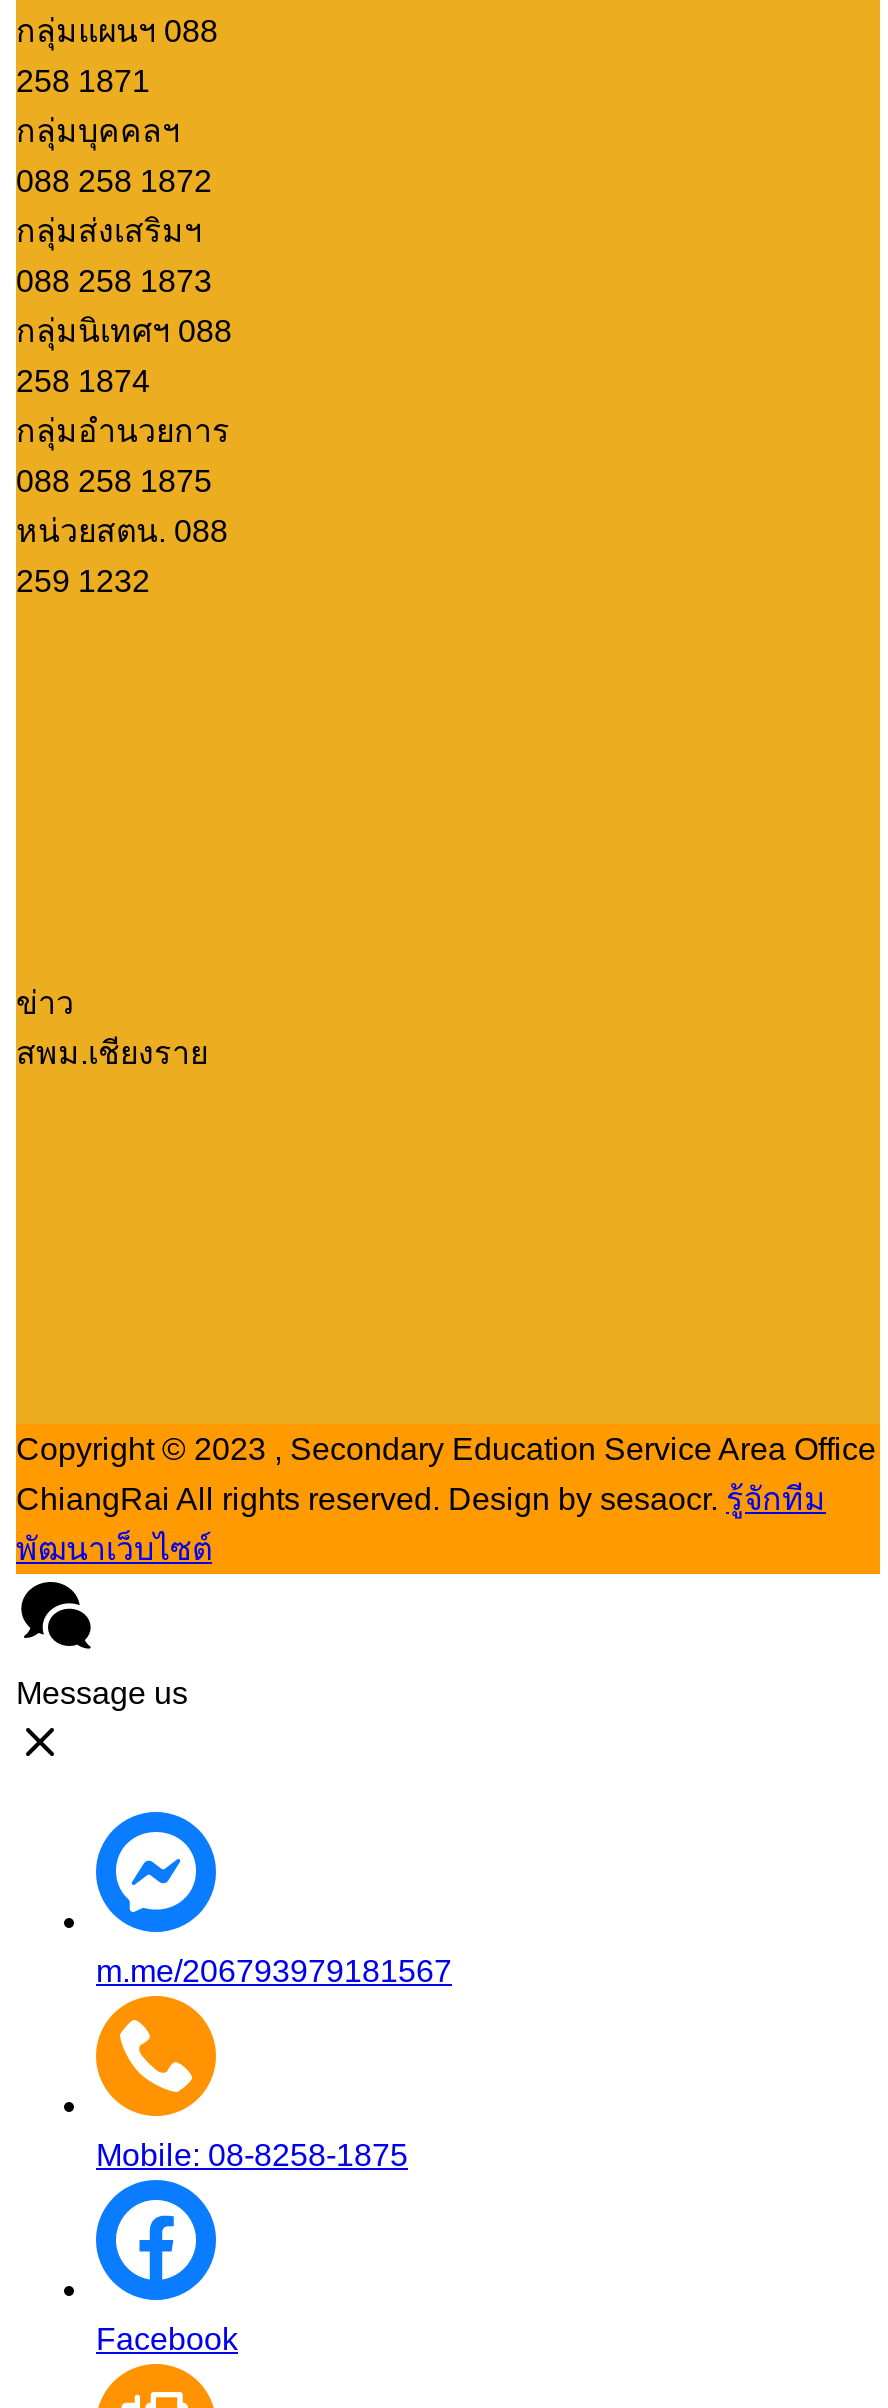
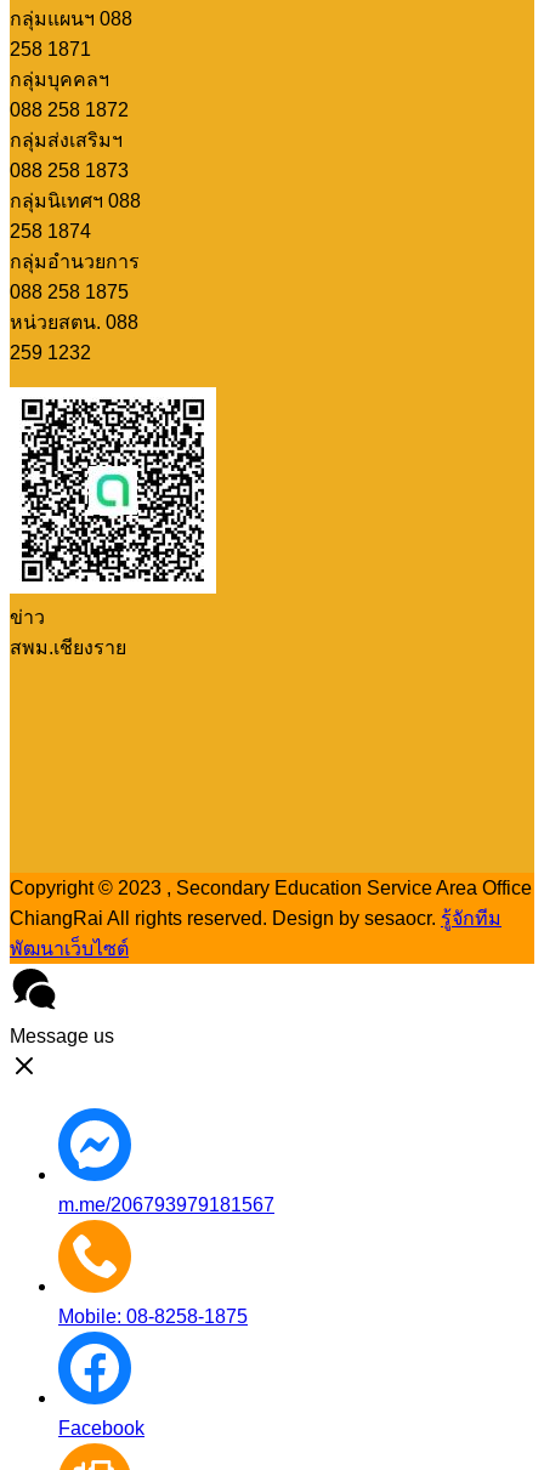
+ [image]
